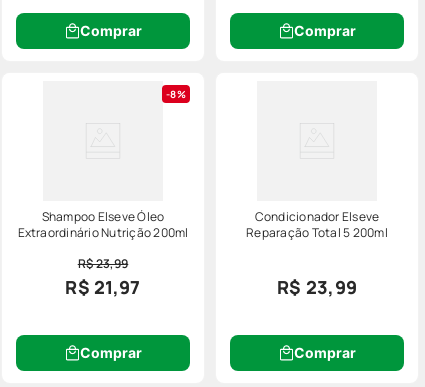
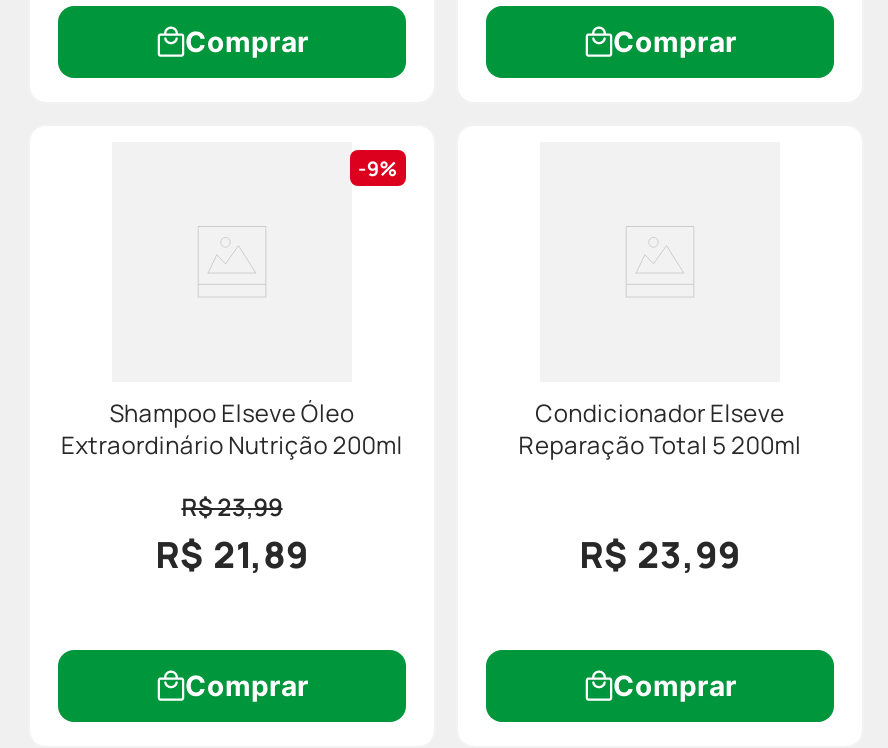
- 8%
+ 9%

- R$ 21,97
+ R$ 21,89
